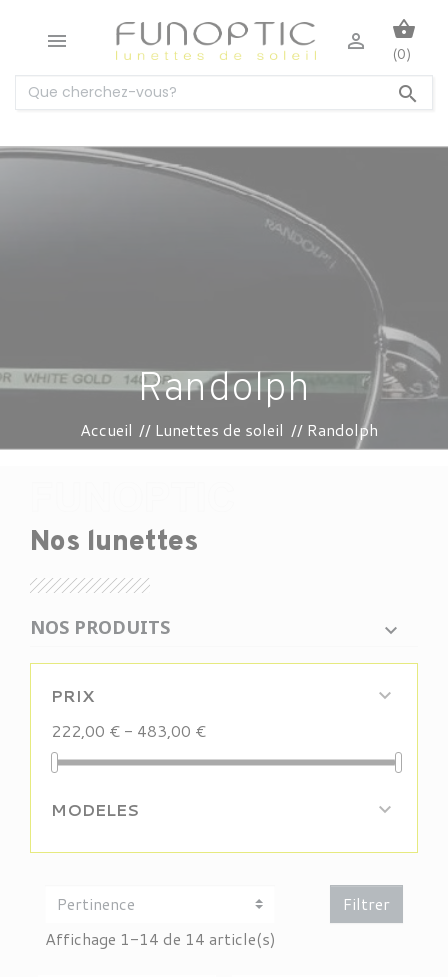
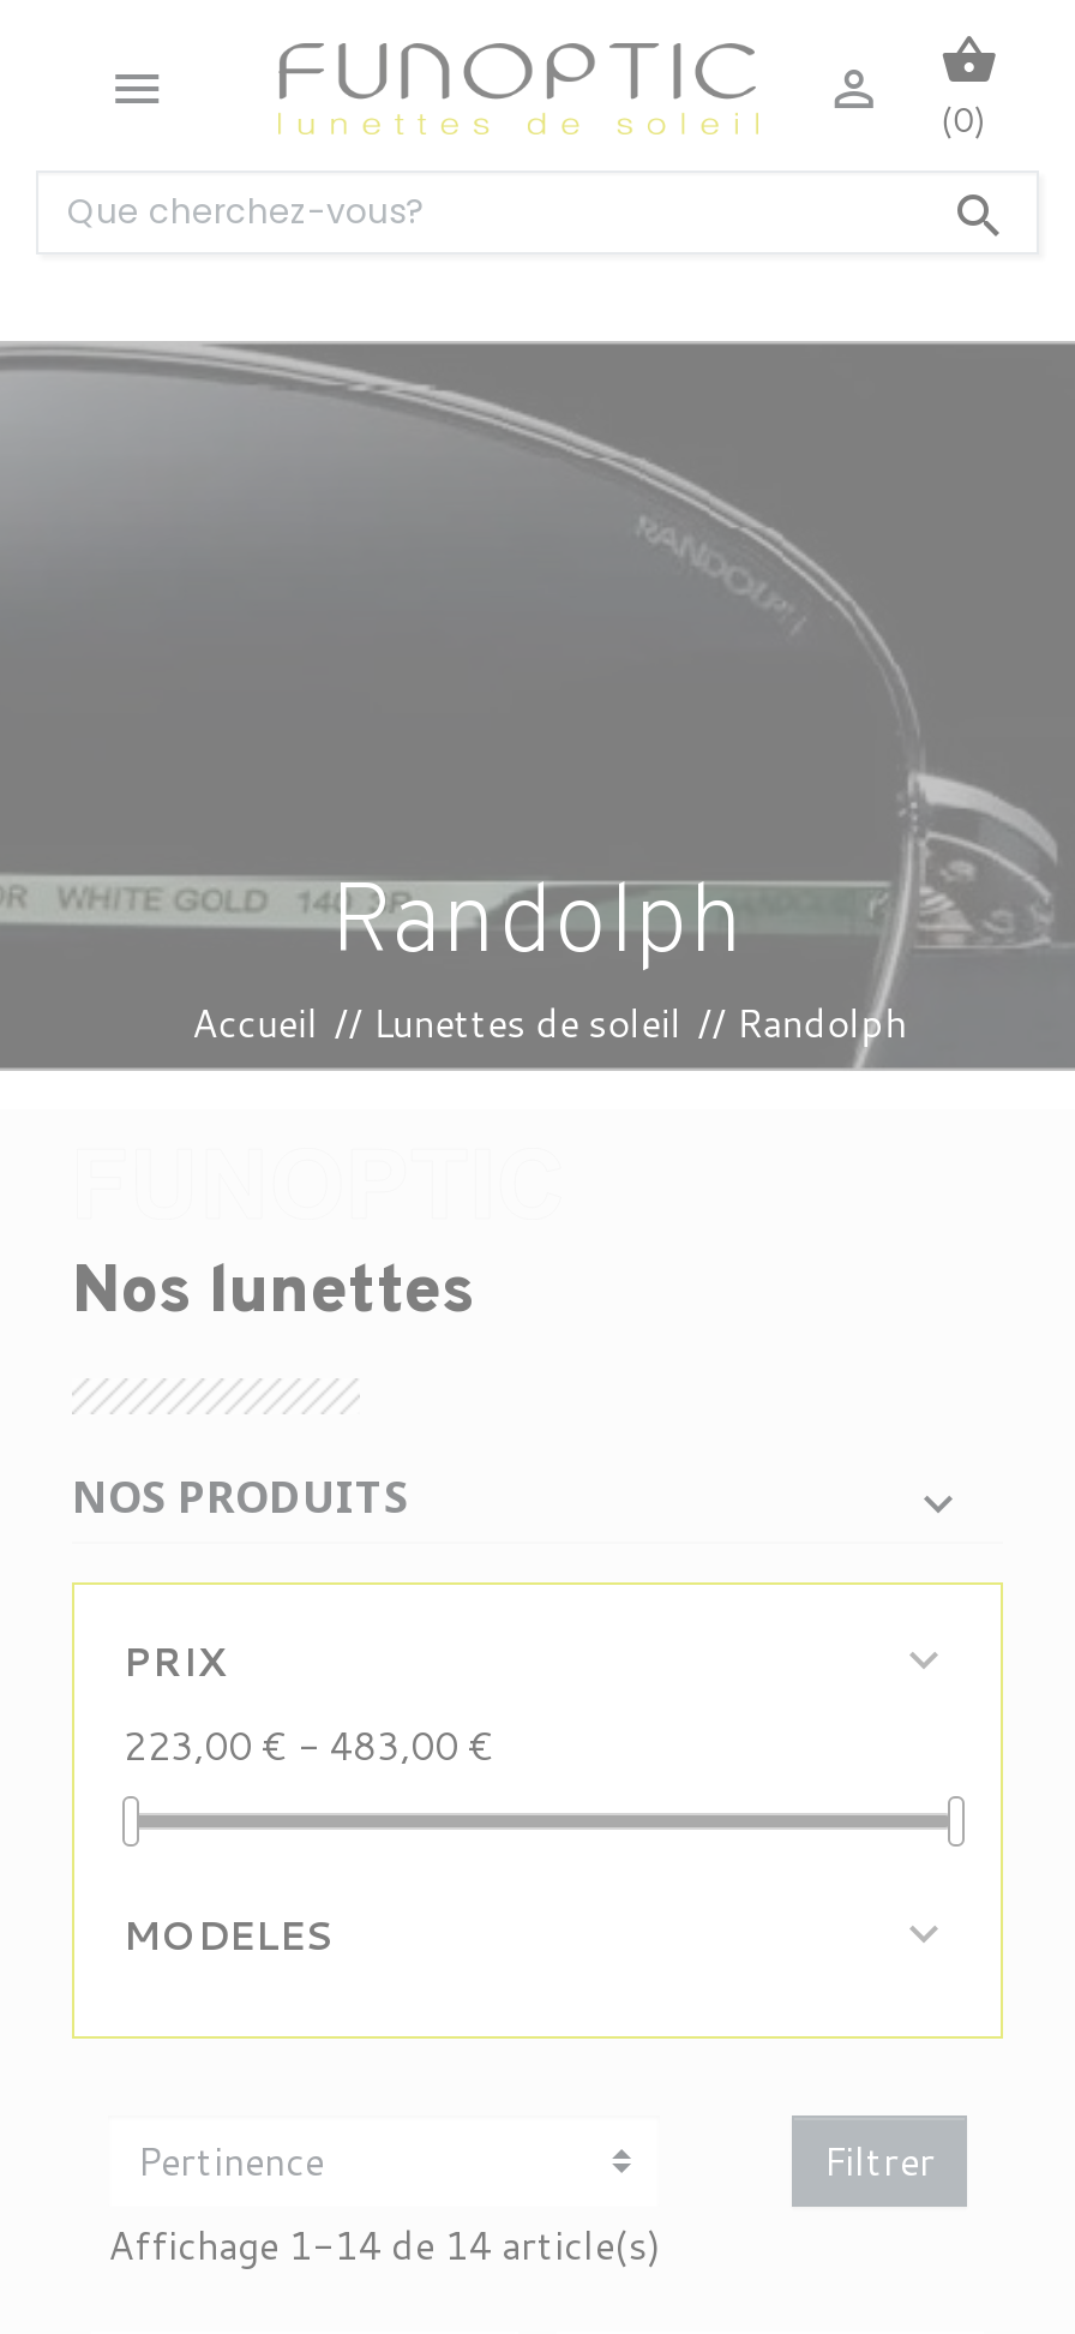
- 222,00 € - 483,00 €
+ 223,00 € - 483,00 €
